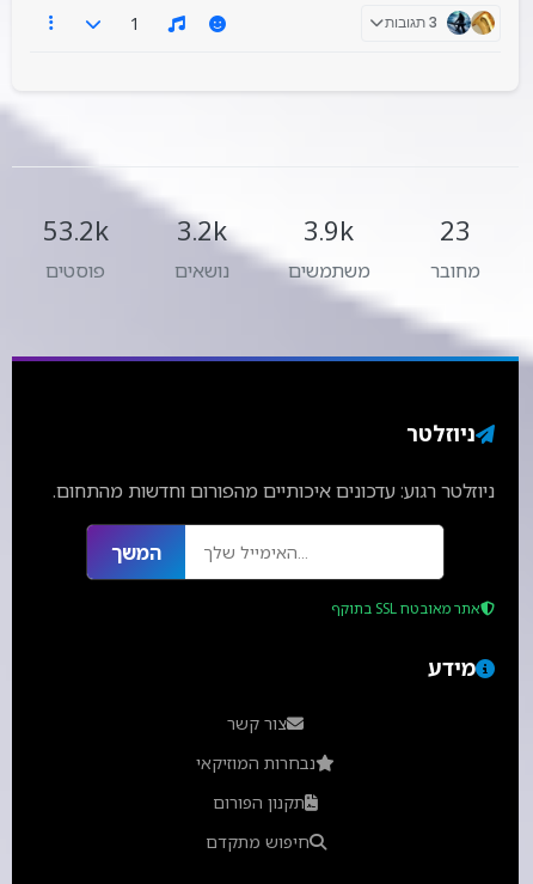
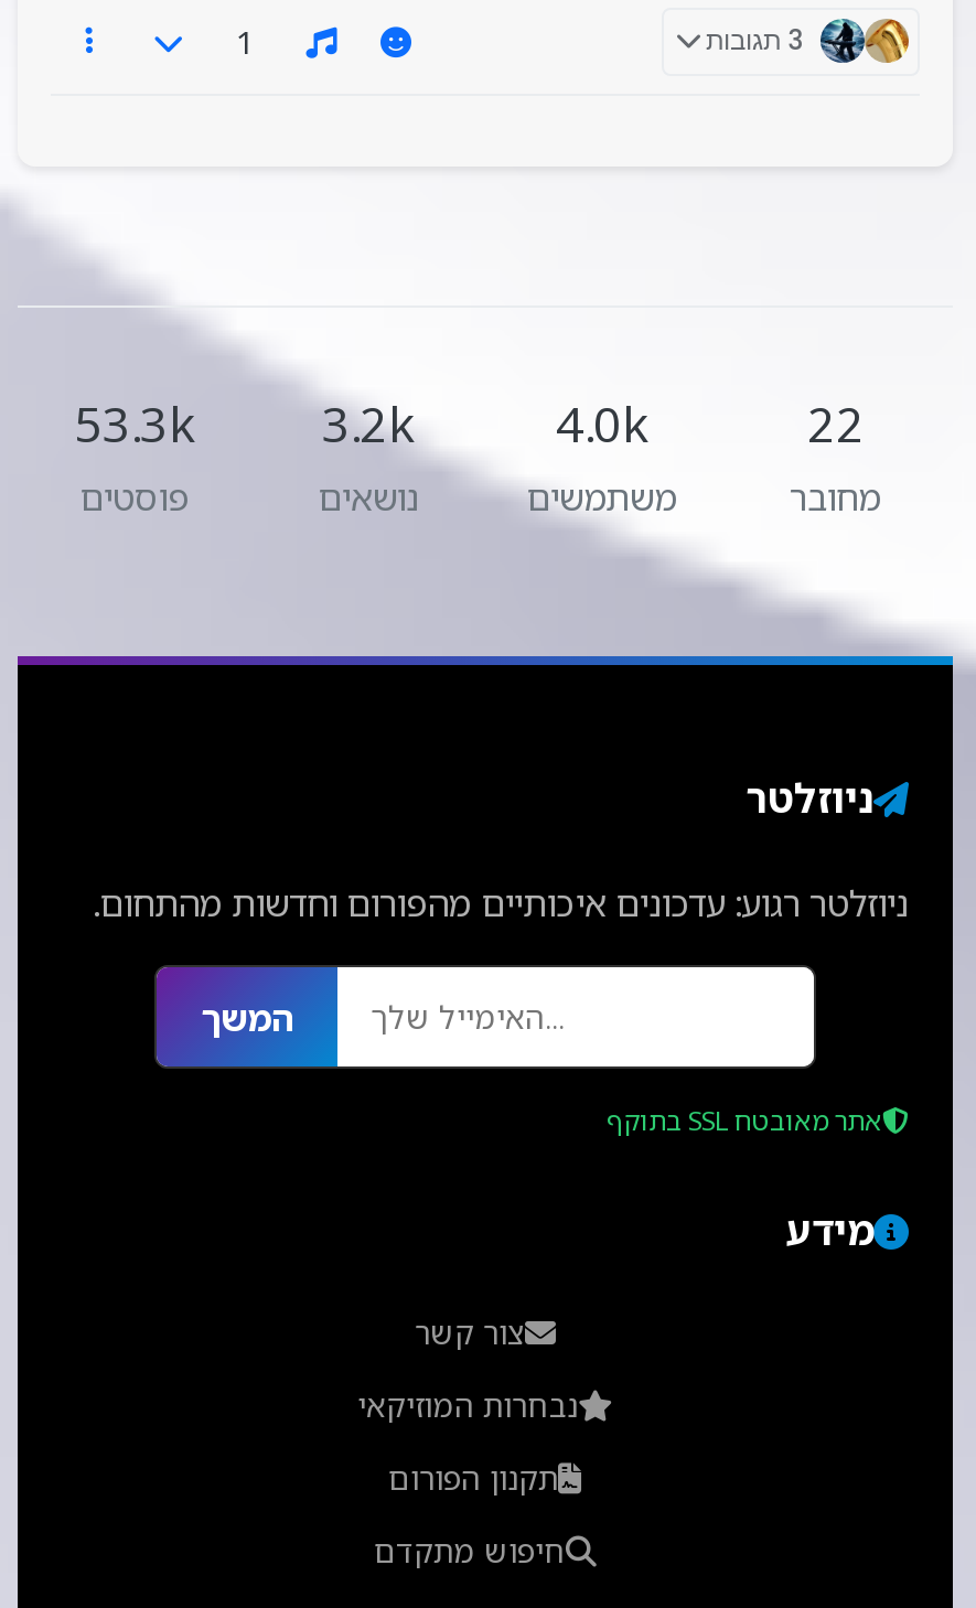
- 53.2k 3.2k
+ 53.3k 3.2k

- 3.9k
+ 4.0k

- 23
+ 22
